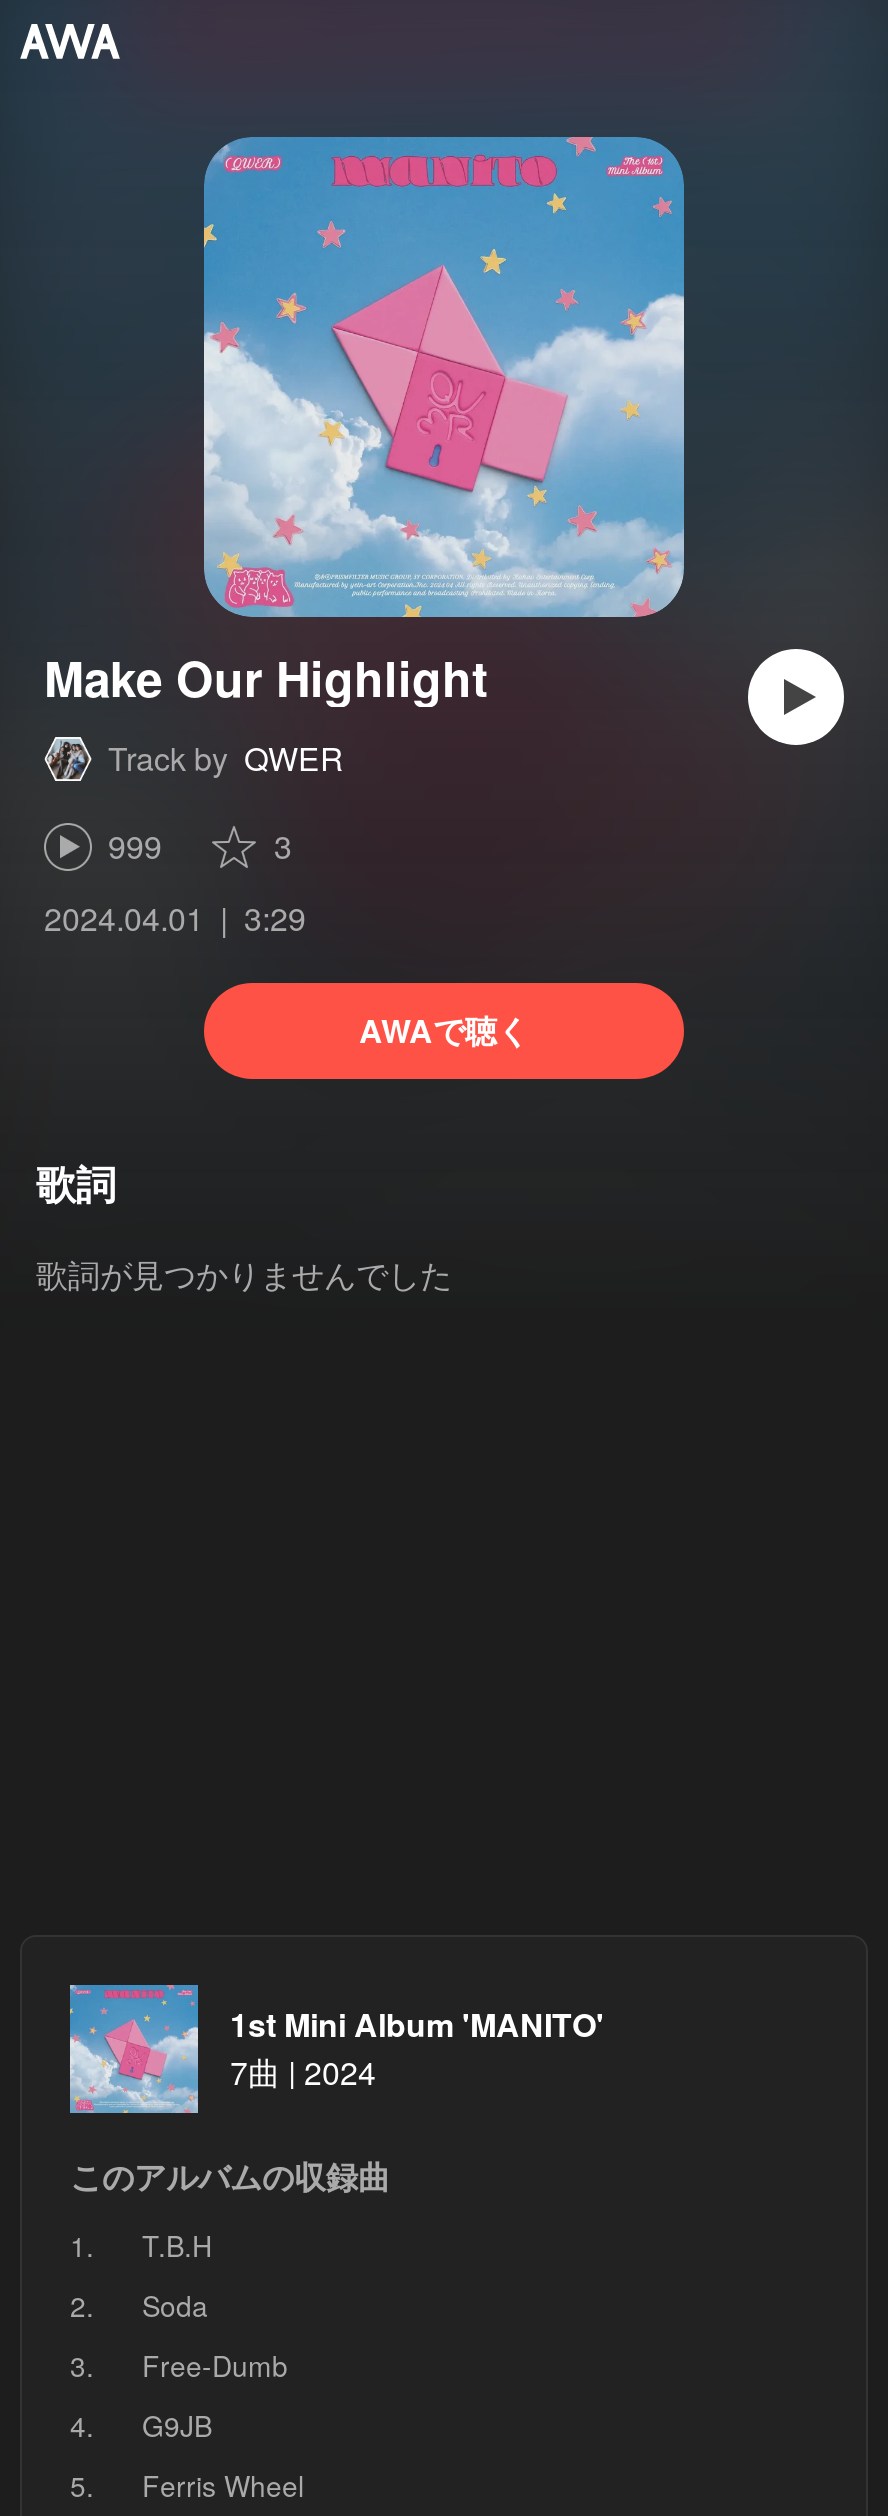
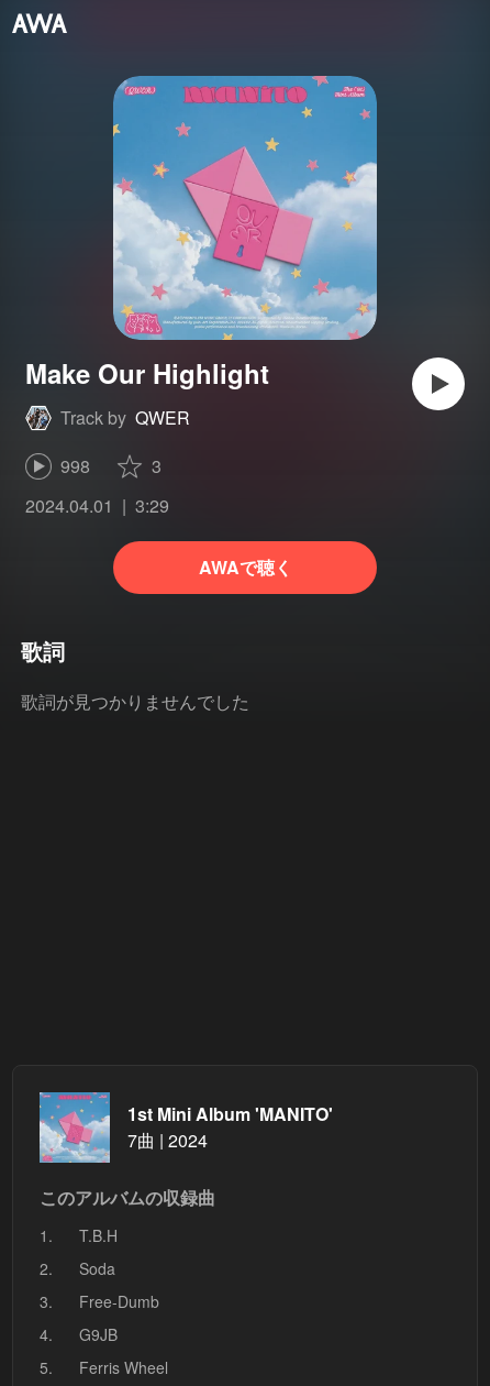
- 999
+ 998
